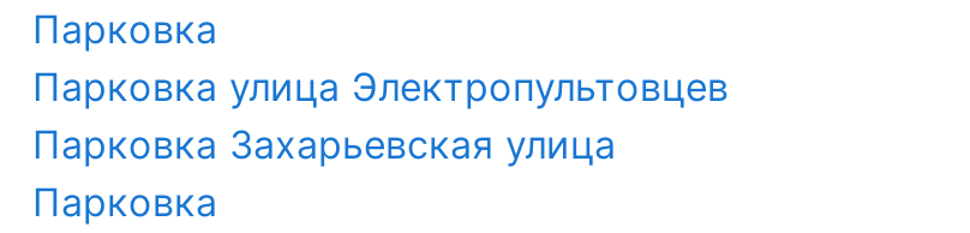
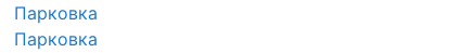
- Парковка улица Электропультовцев
- Парковка Захарьевская улица
